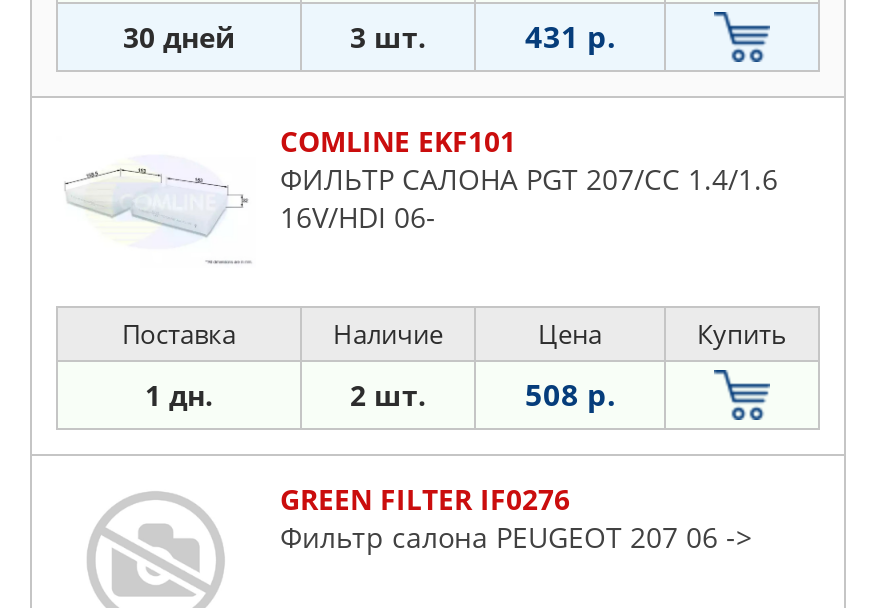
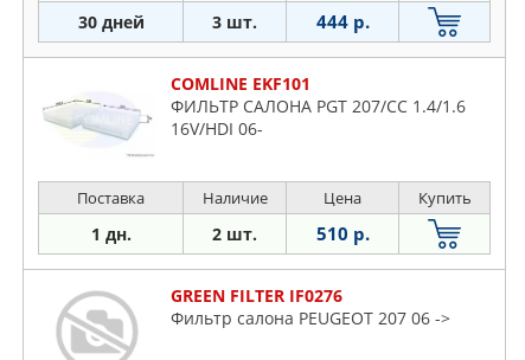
- 431 р.
+ 444 р.

- 508 р.
+ 510 р.
